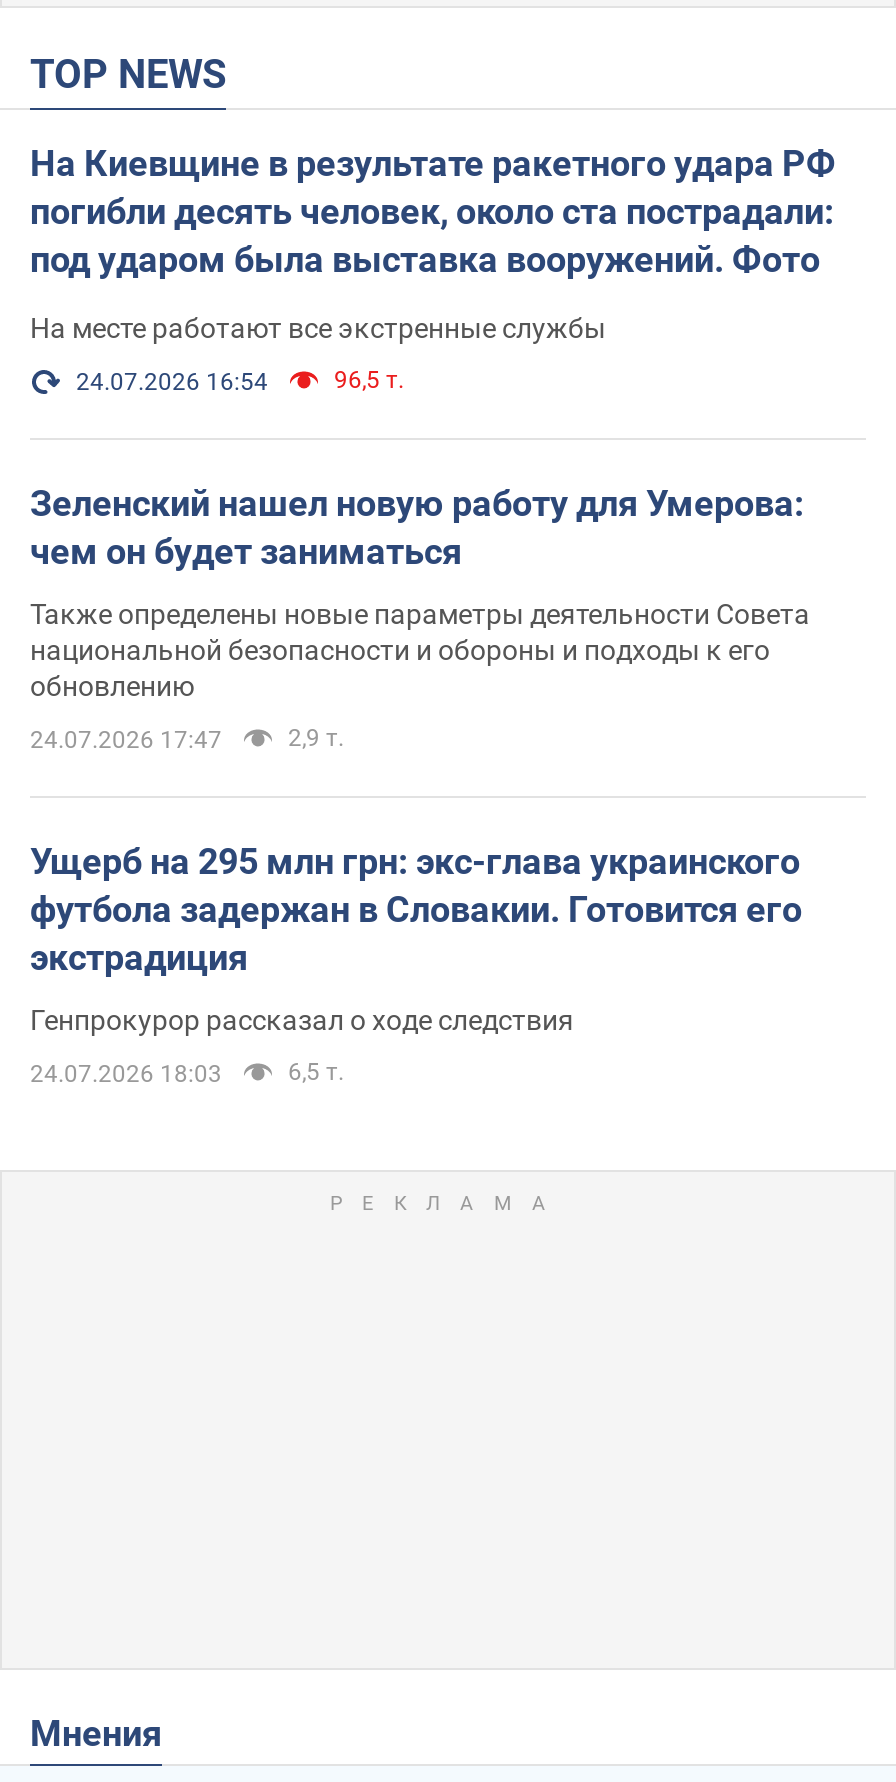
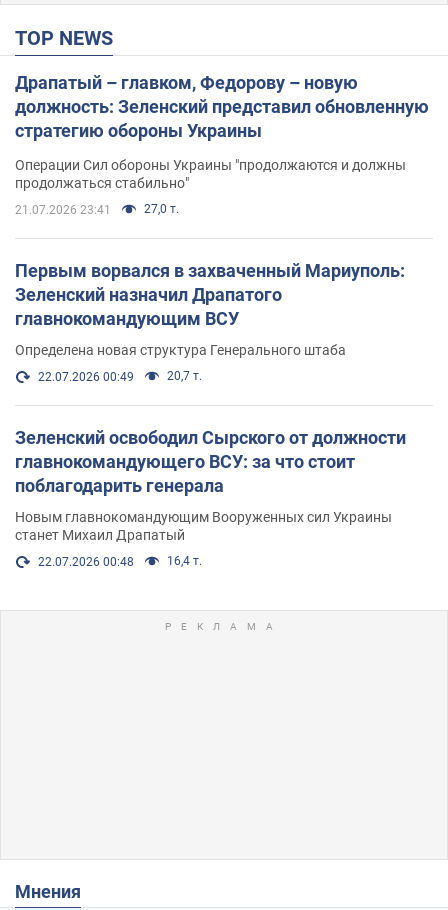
- На Киевщине в результате ракетного удара РФ
- погибли десять человек, около ста пострадали:
- под ударом была выставка вооружений. Фото
+ Драпатый – главком, Федорову – новую
+ должность: Зеленский представил обновленную
+ стратегию обороны Украины

- На месте работают все экстренные службы
+ Операции Сил обороны Украины "продолжаются и должны
+ продолжаться стабильно"

- 24.07.2026 16:54
- 96,5 т.
+ 21.07.2026 23:41
+ 27,0 т.

- Зеленский нашел новую работу для Умерова:
- чем он будет заниматься
+ Первым ворвался в захваченный Мариуполь:
+ Зеленский назначил Драпатого
+ главнокомандующим ВСУ

- Также определены новые параметры деятельности Совета
- национальной безопасности и обороны и подходы к его
- обновлению
+ Определена новая структура Генерального штаба

- 24.07.2026 17:47
- 2,9 т.
+ 22.07.2026 00:49
+ 20,7 т.

- Ущерб на 295 млн грн: экс-глава украинского
- футбола задержан в Словакии. Готовится его
- экстрадиция
+ Зеленский освободил Сырского от должности
+ главнокомандующего ВСУ: за что стоит
+ поблагодарить генерала

- Генпрокурор рассказал о ходе следствия
+ Новым главнокомандующим Вооруженных сил Украины
+ станет Михаил Драпатый

- 24.07.2026 18:03
- 6,5 т.
+ 22.07.2026 00:48
+ 16,4 т.
